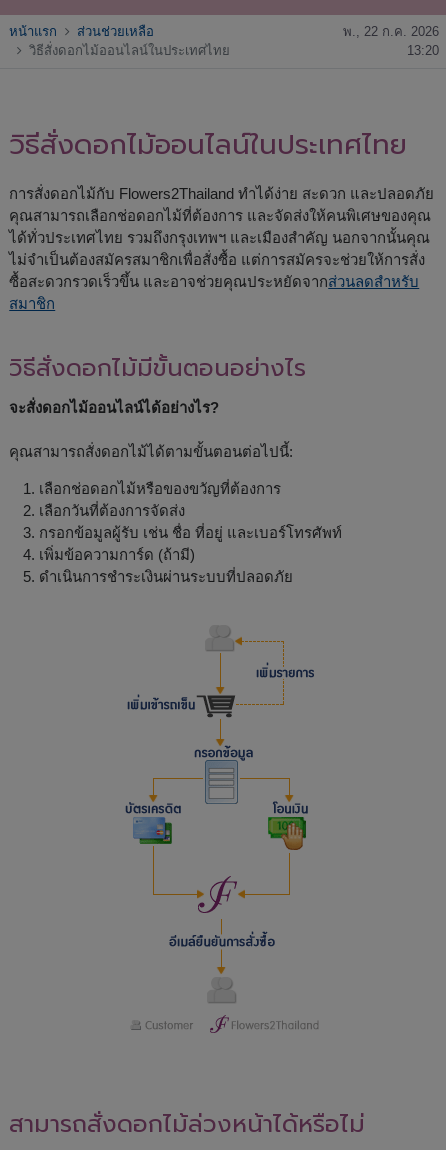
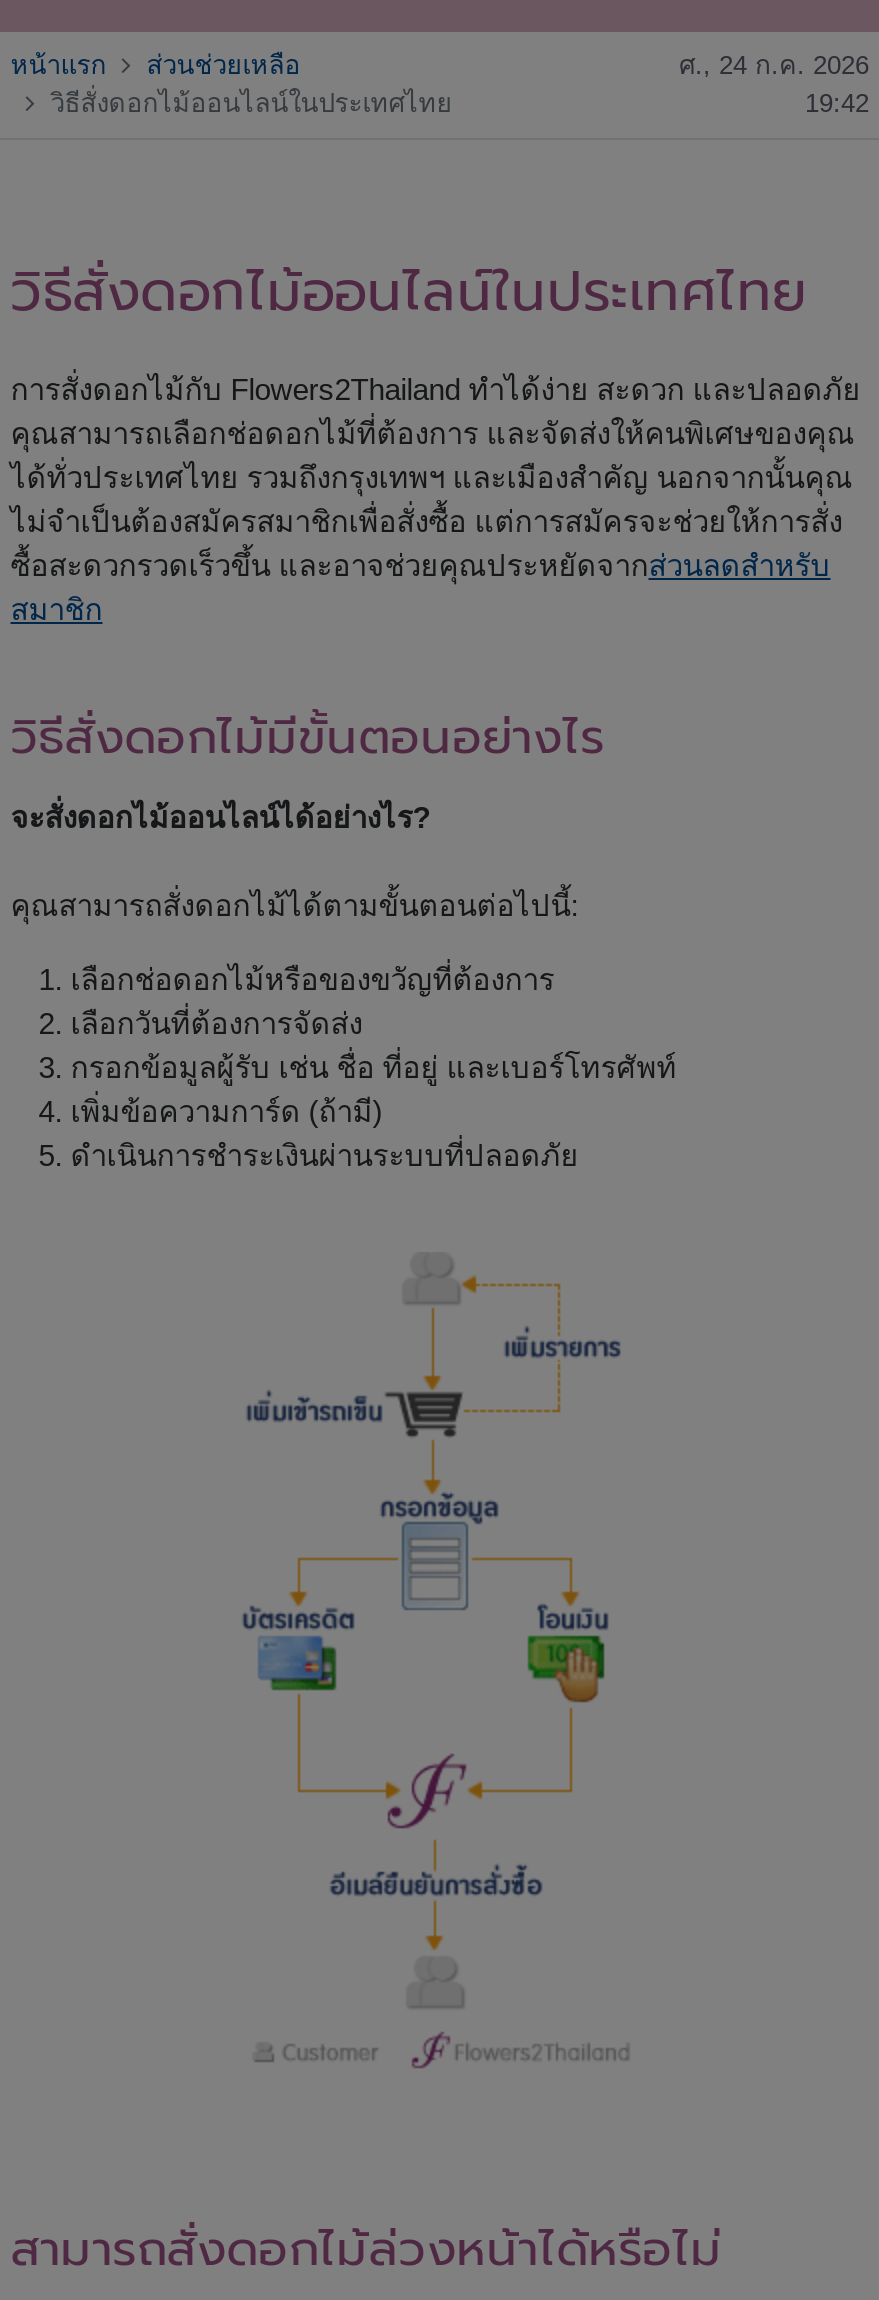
- พ., 22 ก.ค. 2026
+ ศ., 24 ก.ค. 2026

- 13:20
+ 19:42
